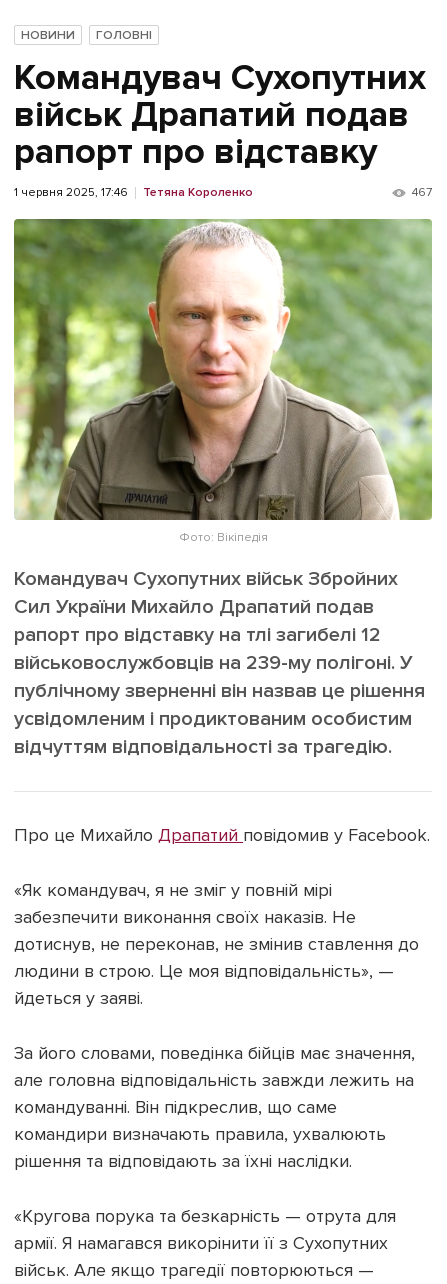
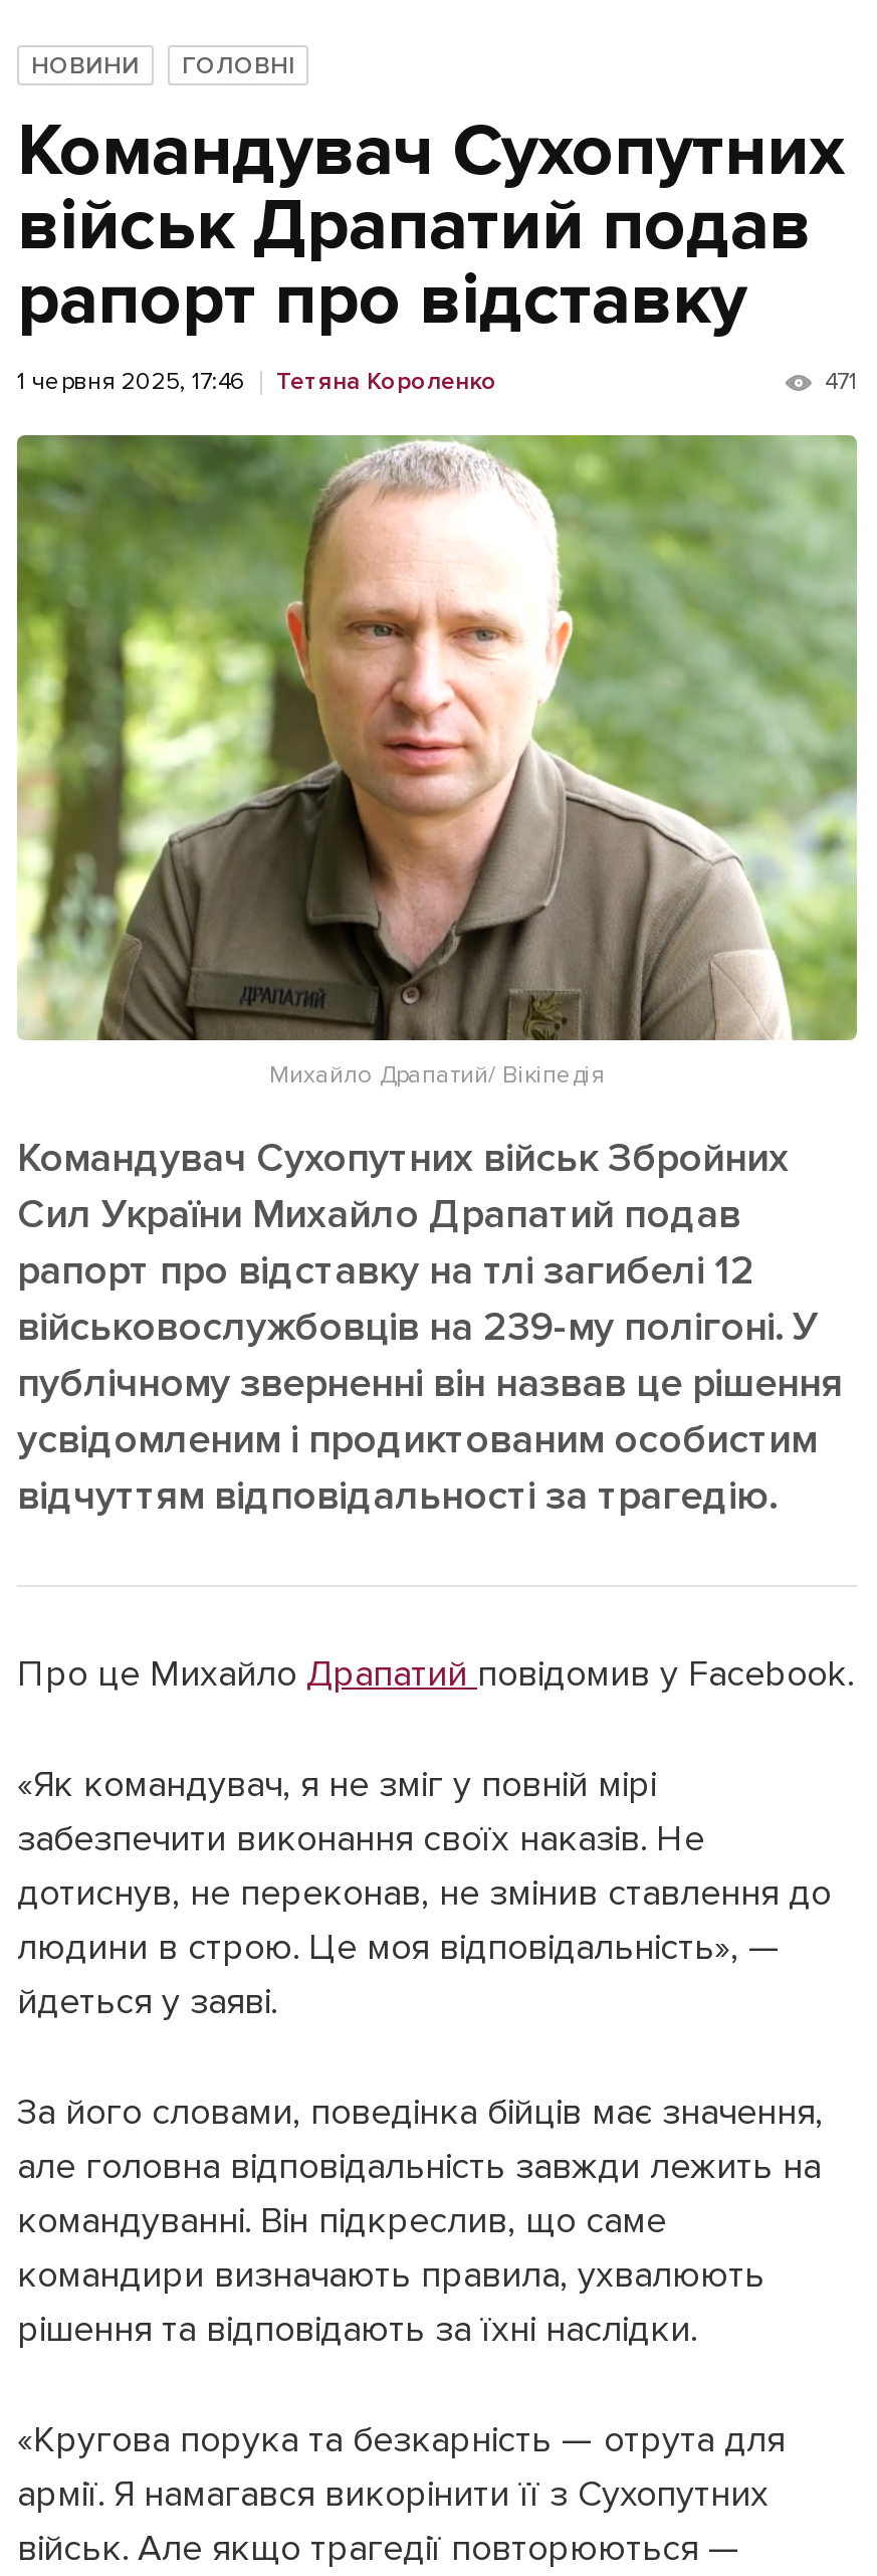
- 467
+ 471

- Фото: Вікіпедія
+ Михайло Драпатий/ Вікіпедія
